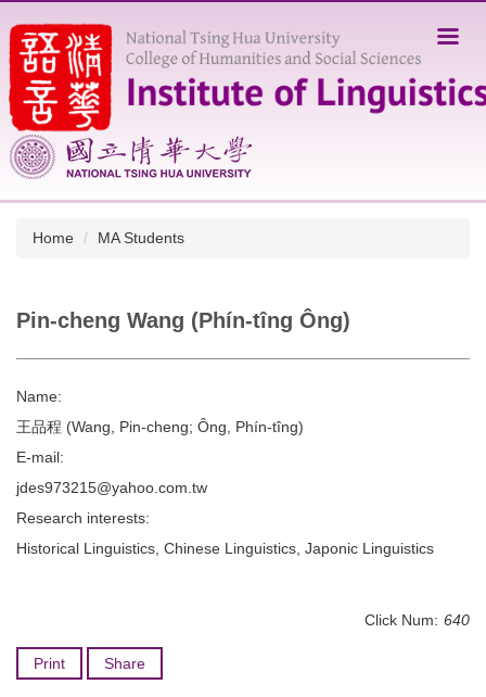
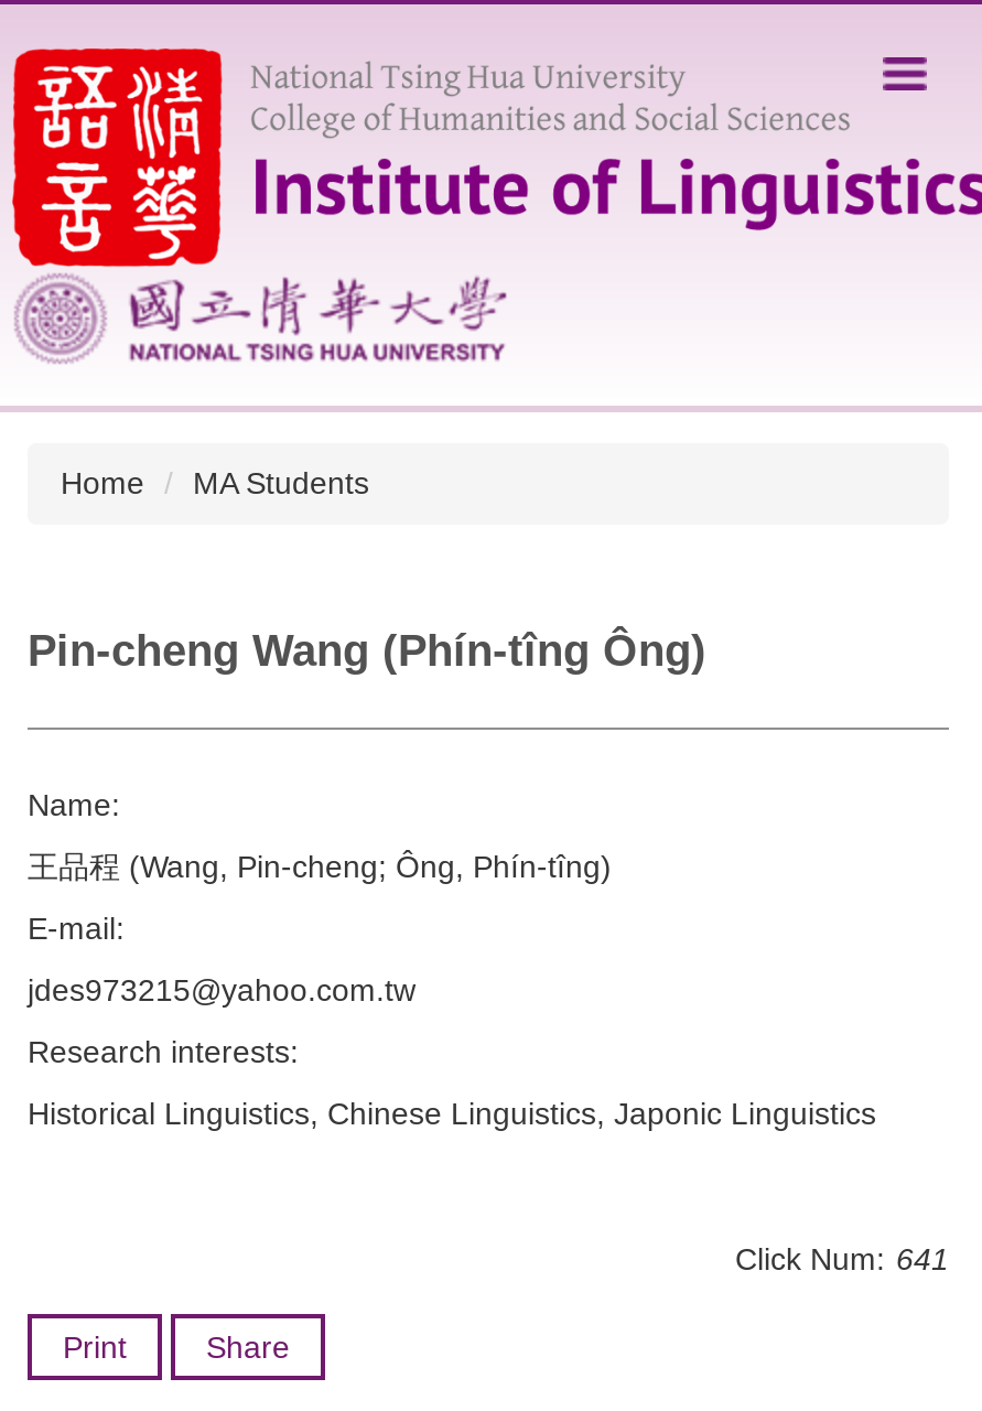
- Click Num: 640
+ Click Num: 641
